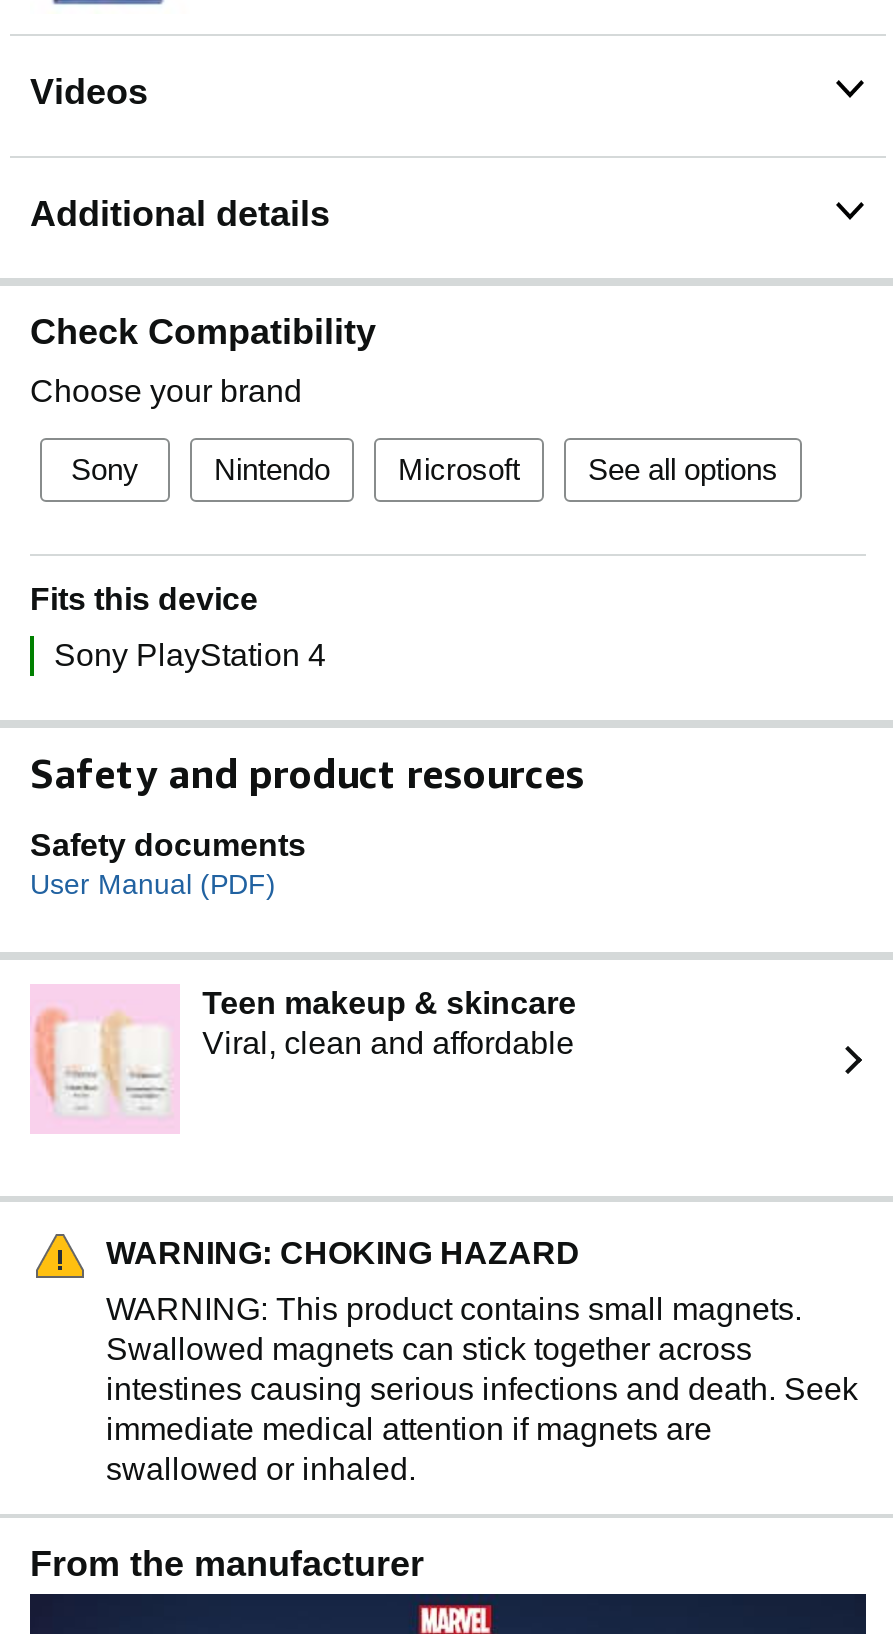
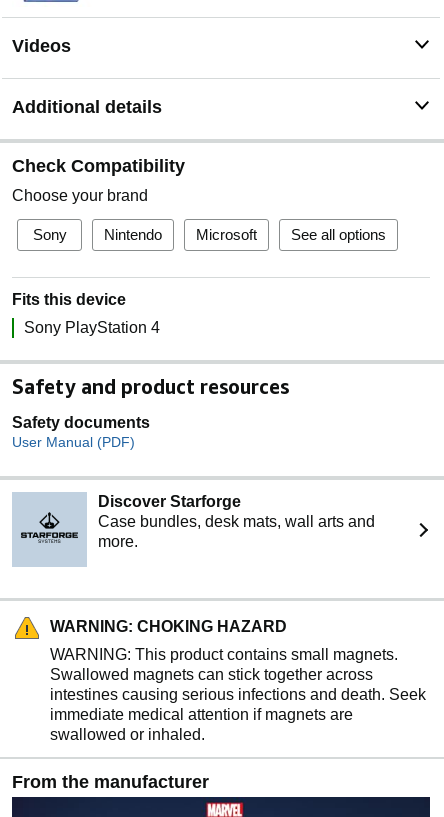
- [image]
- Teen makeup & skincare
- Viral, clean and affordable
+ [image]
+ Discover Starforge
+ Case bundles, desk mats, wall arts and
+ more.
